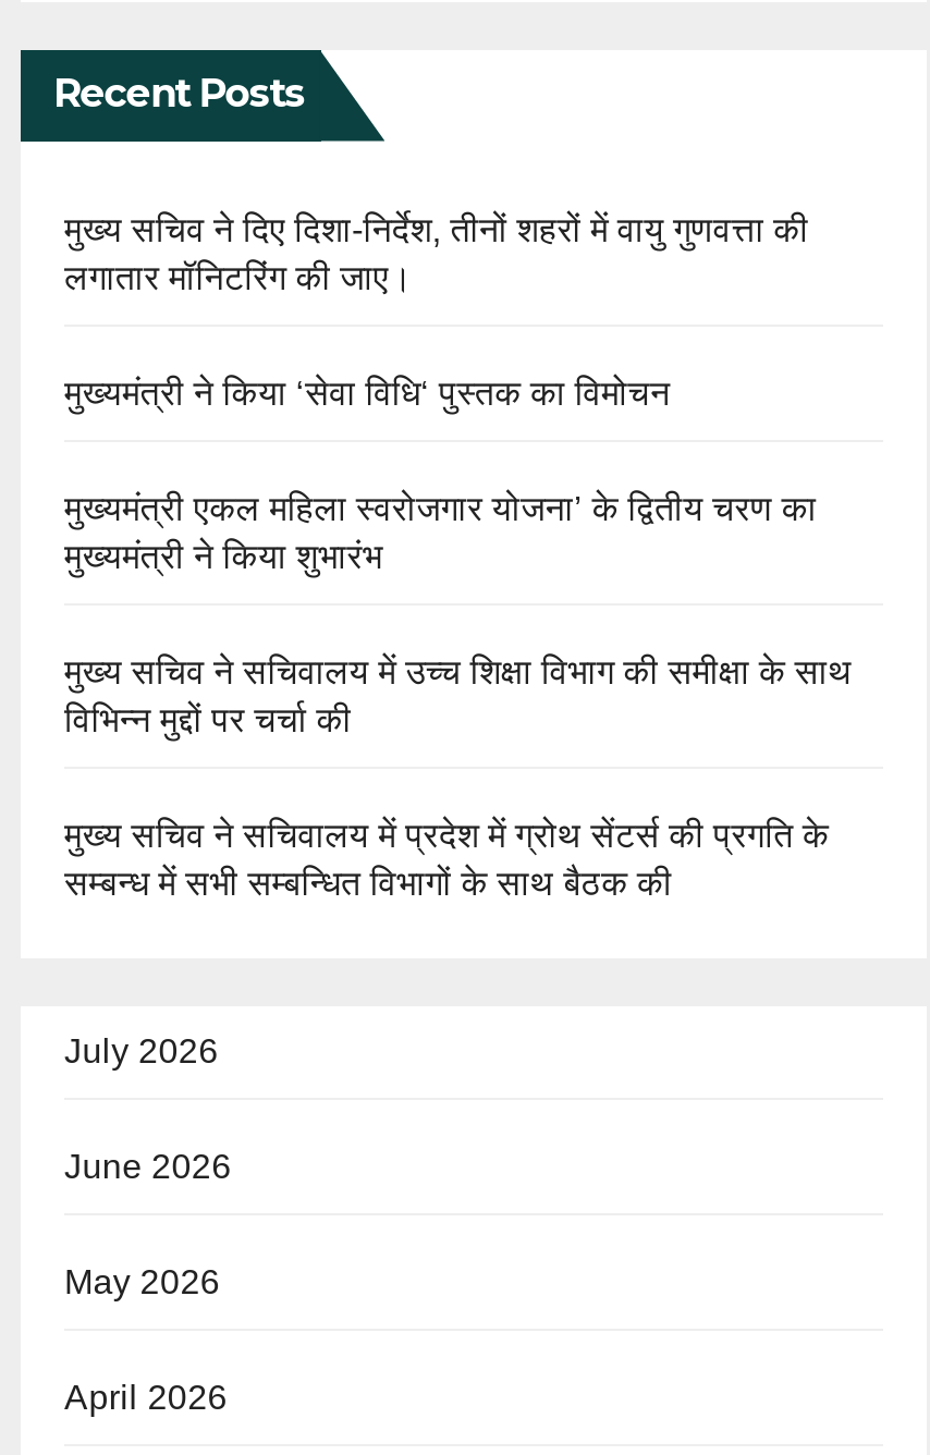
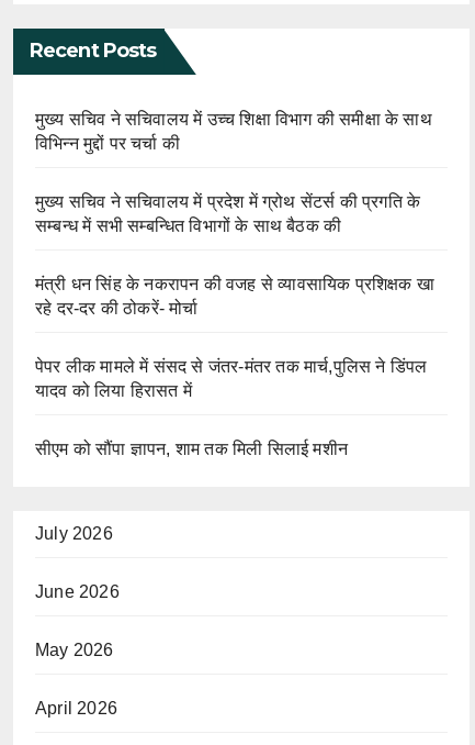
- मुख्य सचिव ने दिए दिशा-निर्देश, तीनों शहरों में वायु गुणवत्ता की
- लगातार मॉनिटरिंग की जाए।
- मुख्यमंत्री ने किया ‘सेवा विधि‘ पुस्तक का विमोचन
- मुख्यमंत्री एकल महिला स्वरोजगार योजना’ के द्वितीय चरण का
- मुख्यमंत्री ने किया शुभारंभ

moved up: मुख्य सचिव ने सचिवालय में उच्च शिक्षा विभाग की समीक्षा के साथ | विभिन्न मुद्दों पर चर्चा की | मुख्य सचिव ने सचिवालय में प्रदेश में ग्रोथ सेंटर्स की प्रगति के | सम्बन्ध में सभी सम्बन्धित विभागों के साथ बैठक की

+ मंत्री धन सिंह के नकरापन की वजह से व्यावसायिक प्रशिक्षक खा
+ रहे दर-दर की ठोकरें- मोर्चा
+ पेपर लीक मामले में संसद से जंतर-मंतर तक मार्च,पुलिस ने डिंपल
+ यादव को लिया हिरासत में
+ सीएम को सौंपा ज्ञापन, शाम तक मिली सिलाई मशीन
